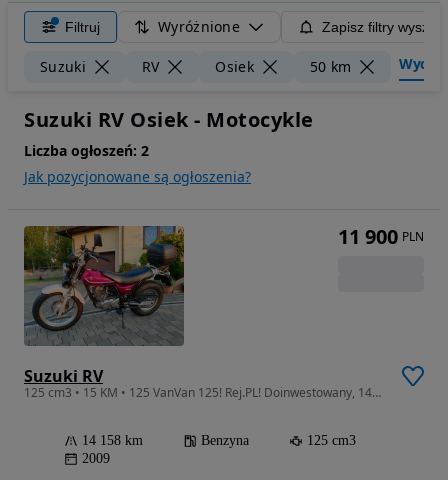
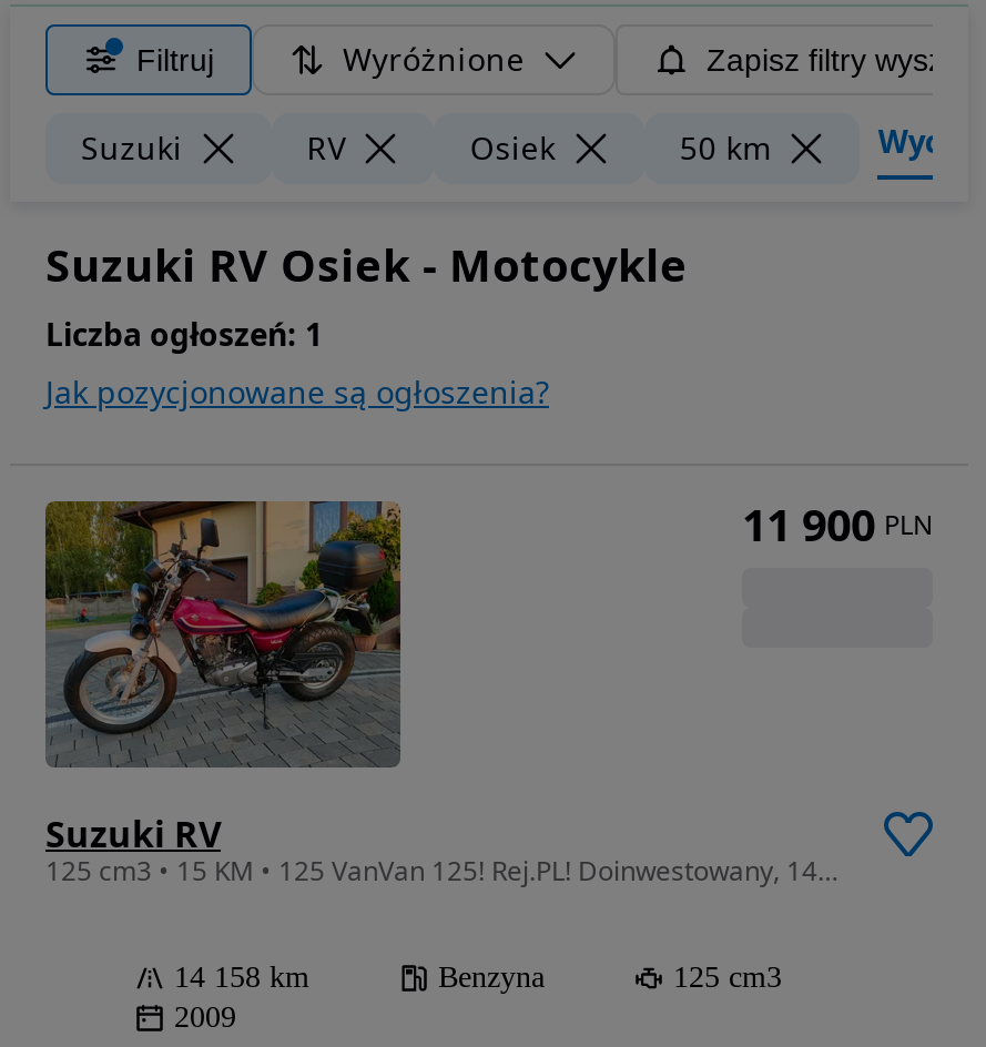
- Liczba ogłoszeń: 2
+ Liczba ogłoszeń: 1
